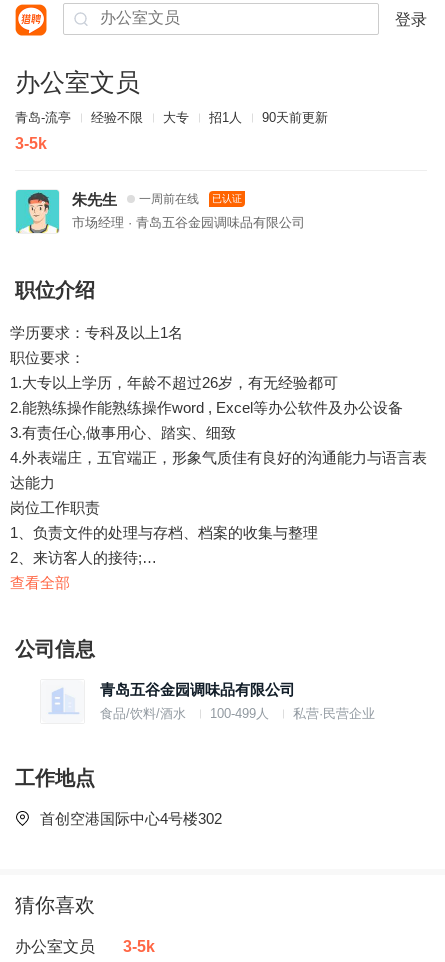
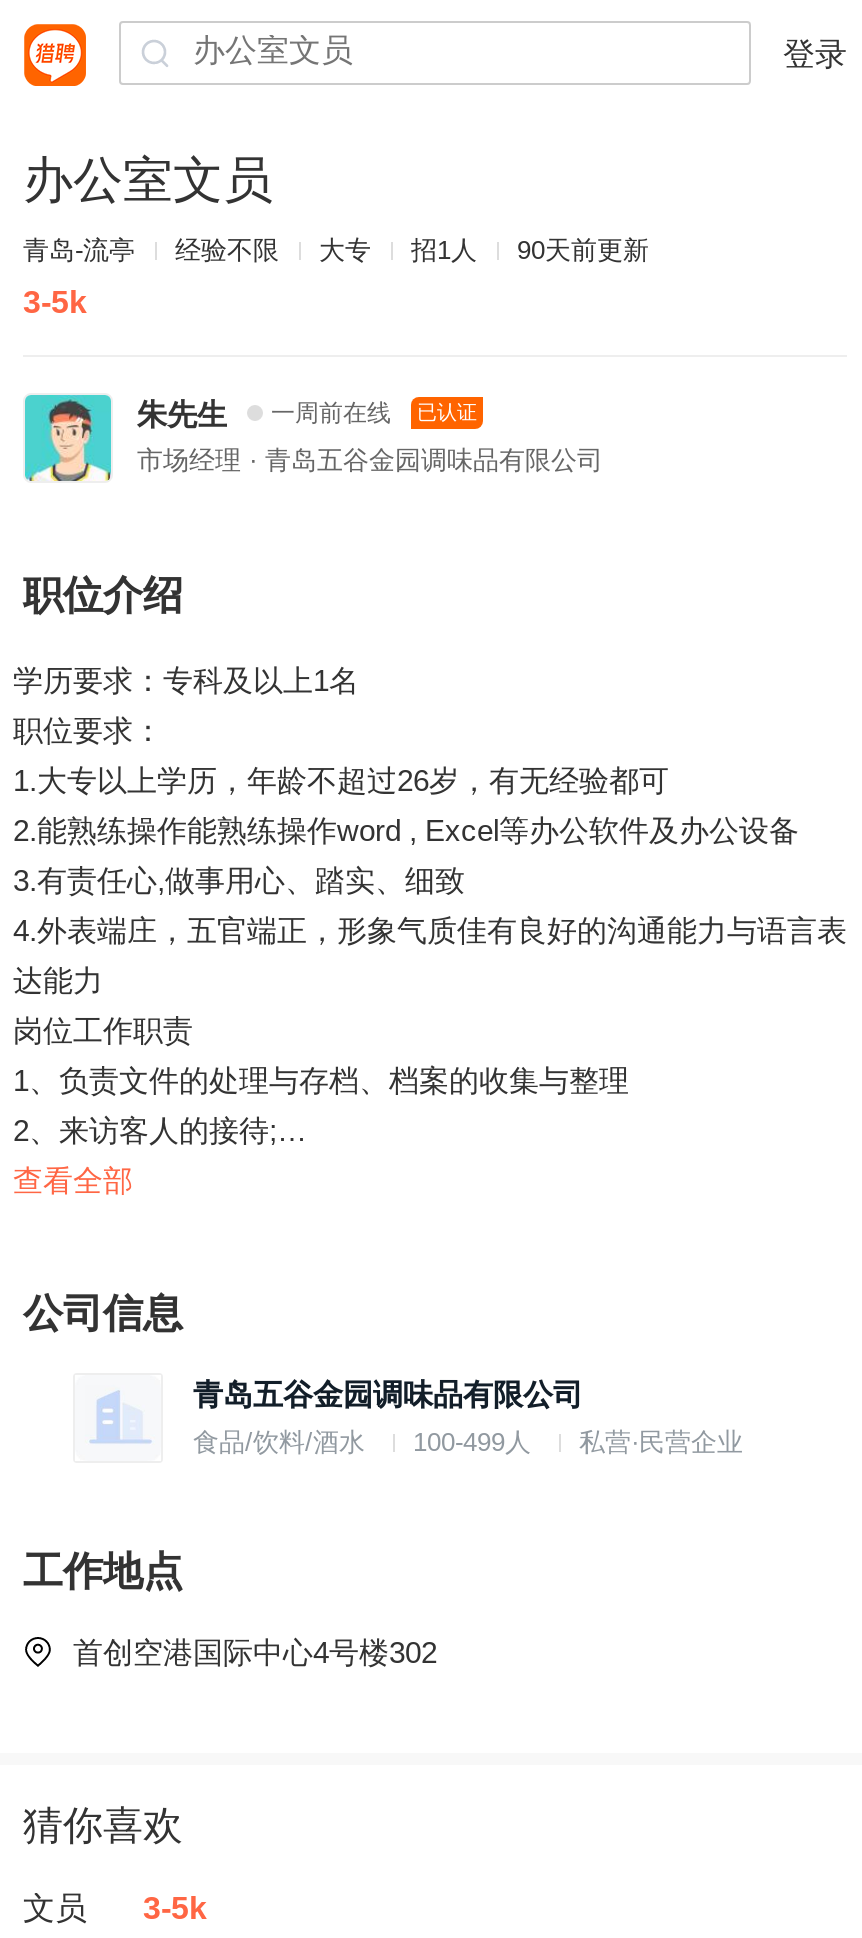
- 办公室文员
+ 文员
